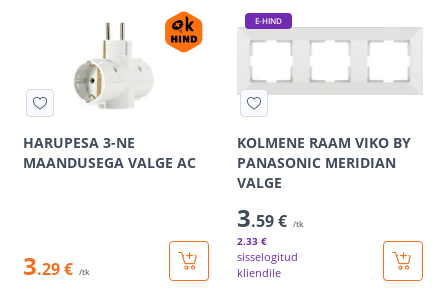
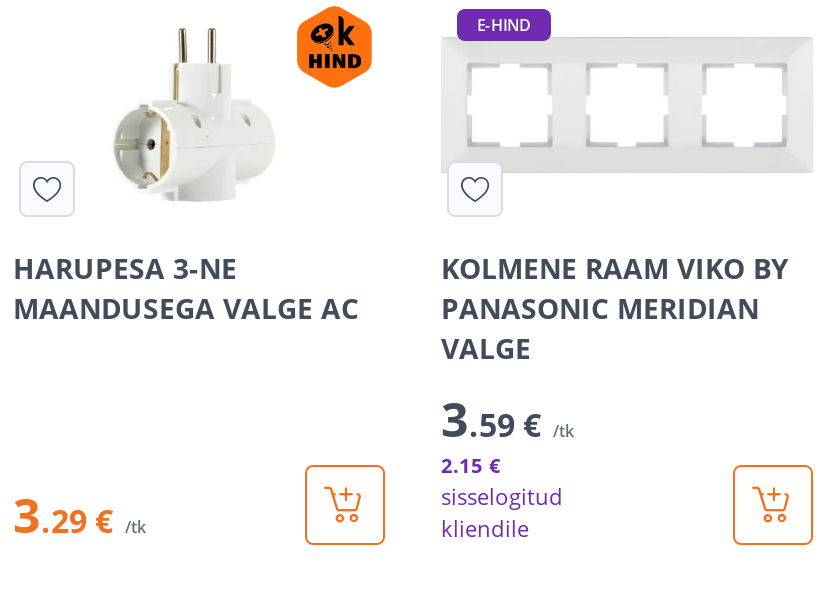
- 2.33 €
+ 2.15 €
